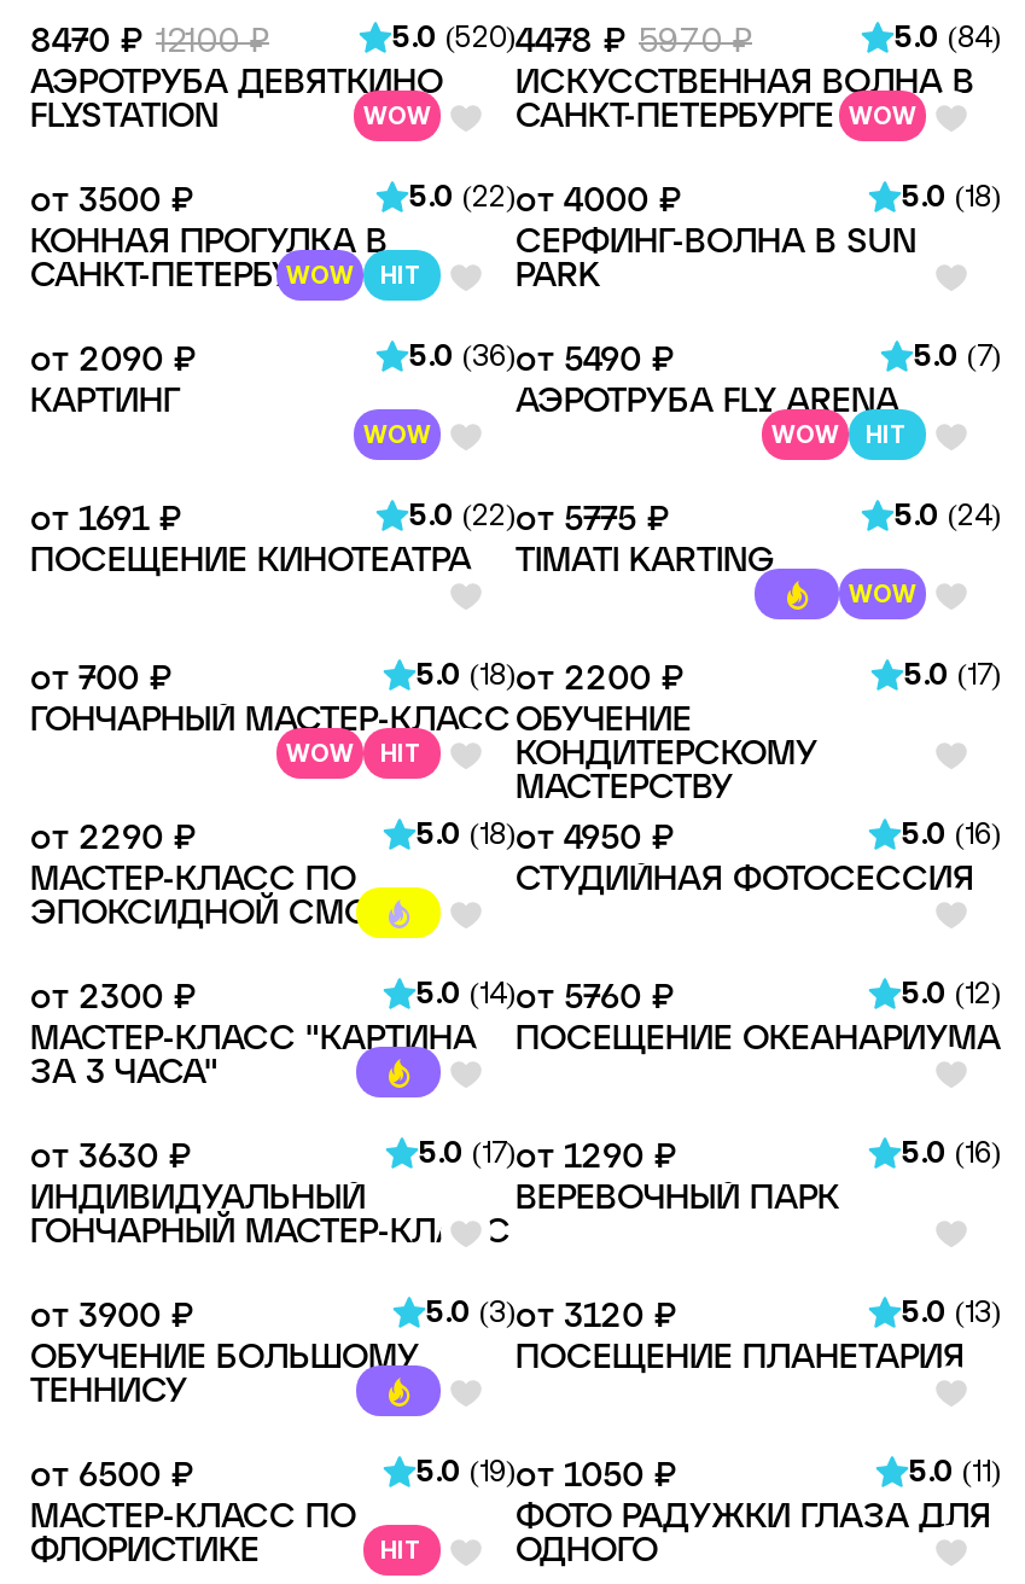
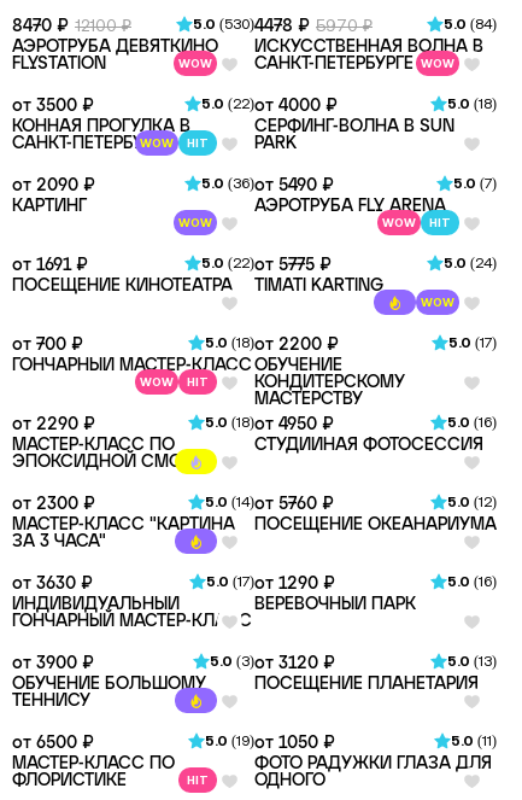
- 5.0 (520)
+ 5.0 (530)
